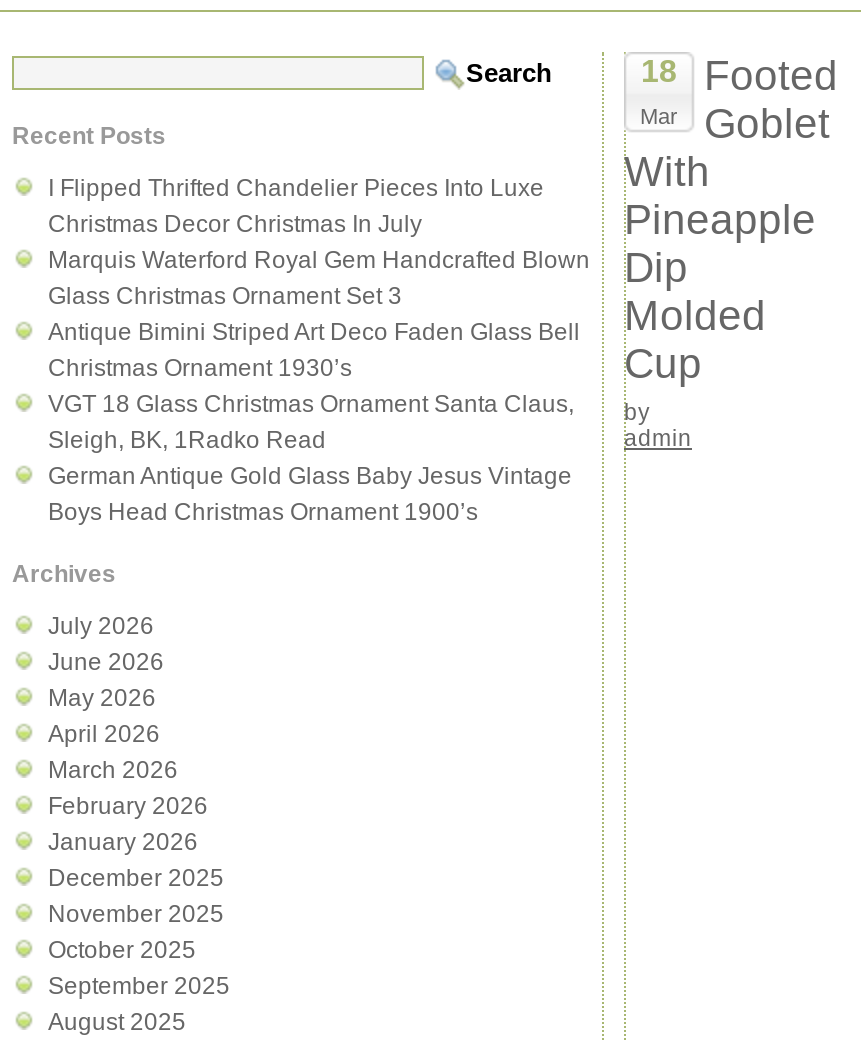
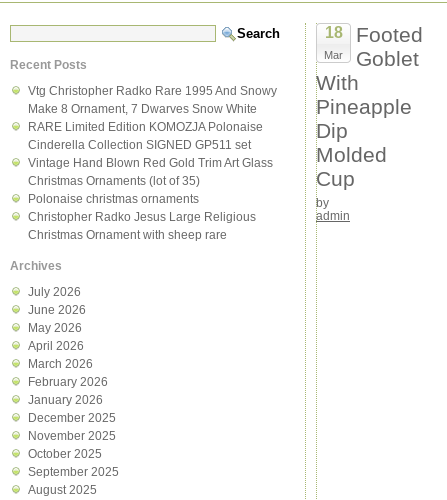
- I Flipped Thrifted Chandelier Pieces Into Luxe
- Christmas Decor Christmas In July
- Marquis Waterford Royal Gem Handcrafted Blown
- Glass Christmas Ornament Set 3
- Antique Bimini Striped Art Deco Faden Glass Bell
- Christmas Ornament 1930’s
- VGT 18 Glass Christmas Ornament Santa Claus,
- Sleigh, BK, 1Radko Read
- German Antique Gold Glass Baby Jesus Vintage
- Boys Head Christmas Ornament 1900’s
+ Vtg Christopher Radko Rare 1995 And Snowy
+ Make 8 Ornament, 7 Dwarves Snow White
+ RARE Limited Edition KOMOZJA Polonaise
+ Cinderella Collection SIGNED GP511 set
+ Vintage Hand Blown Red Gold Trim Art Glass
+ Christmas Ornaments (lot of 35)
+ Polonaise christmas ornaments
+ Christopher Radko Jesus Large Religious
+ Christmas Ornament with sheep rare
